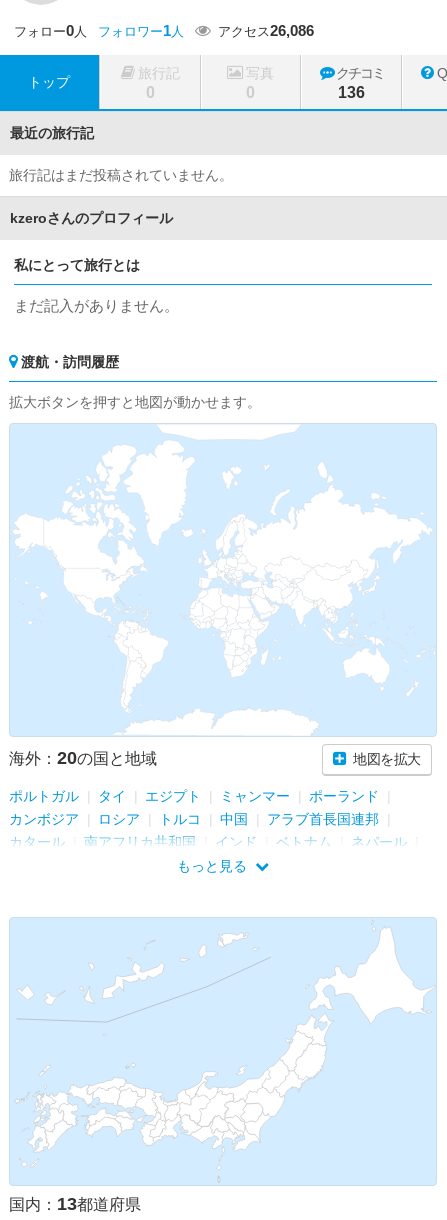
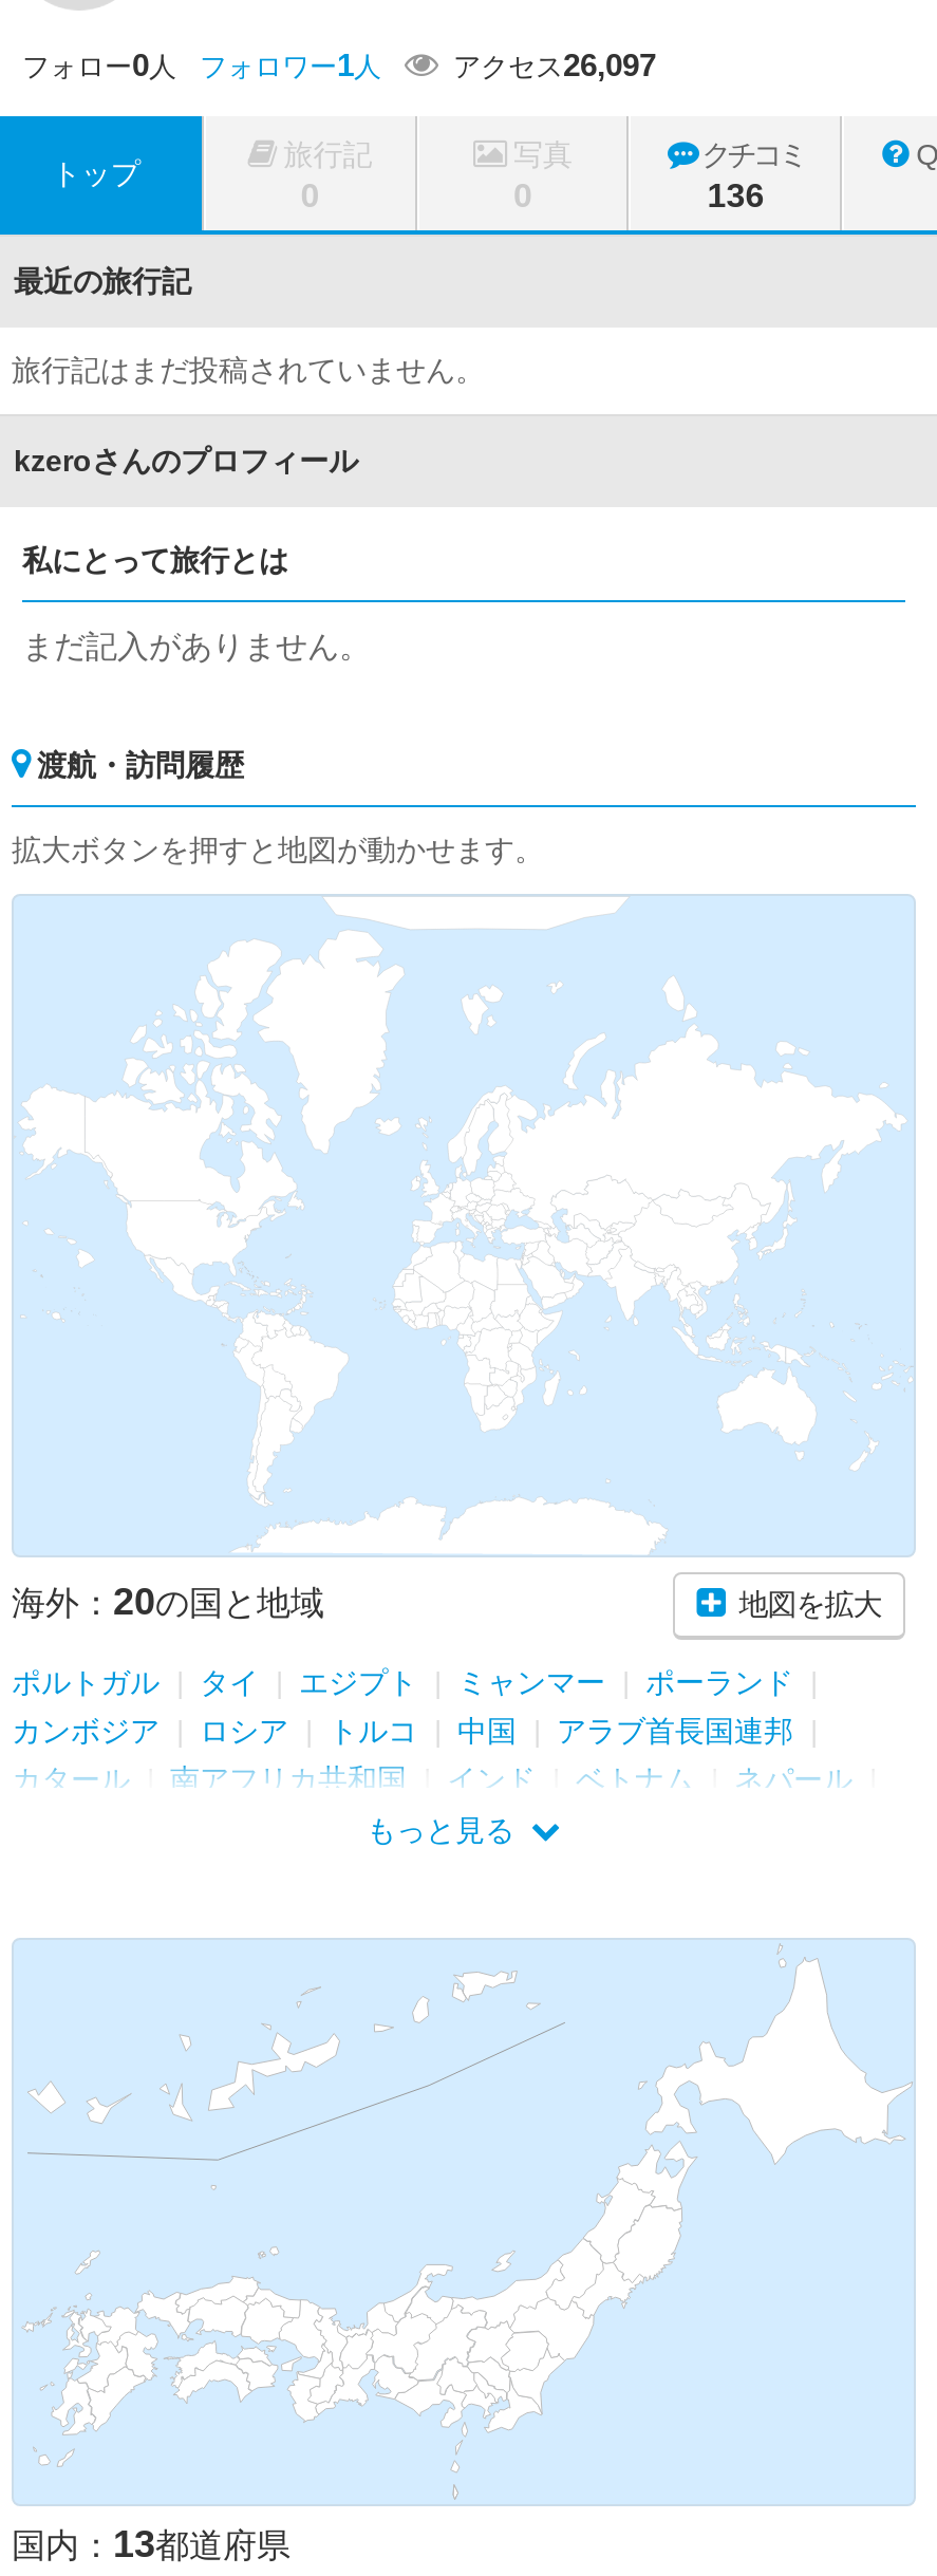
- フォロー0人 フォロワー1人 アクセス26,086
+ フォロー0人 フォロワー1人 アクセス26,097
